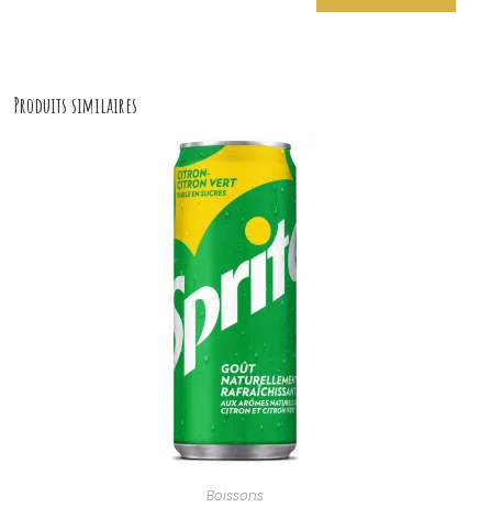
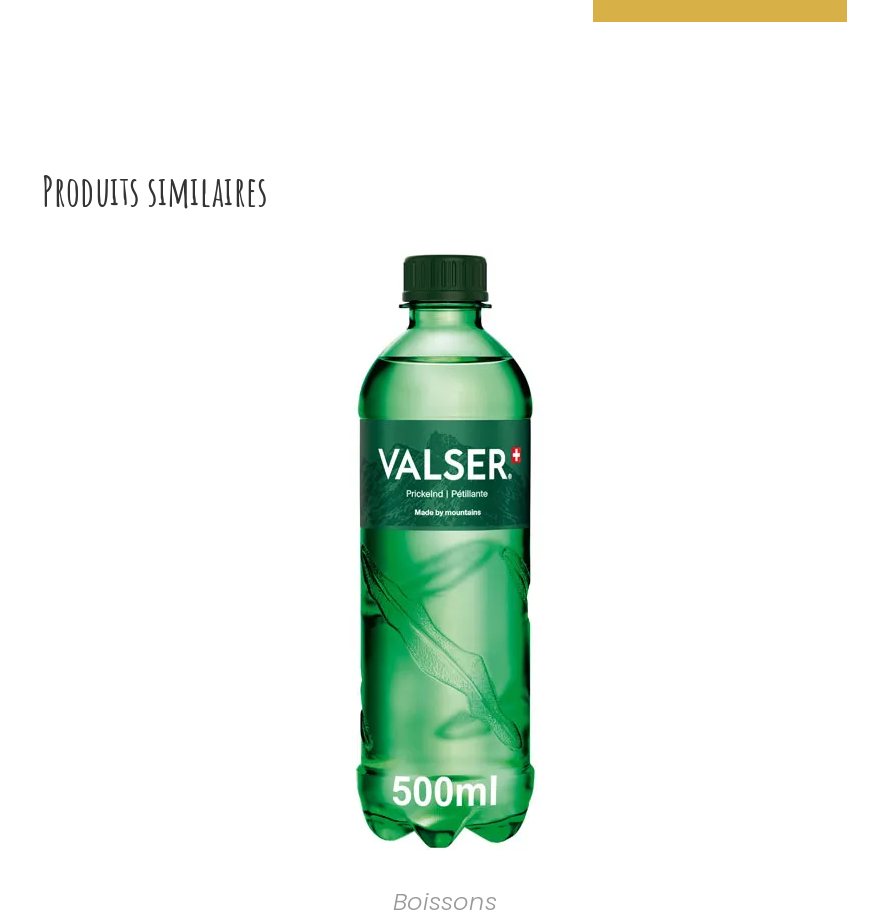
- [image]
+ [image]
